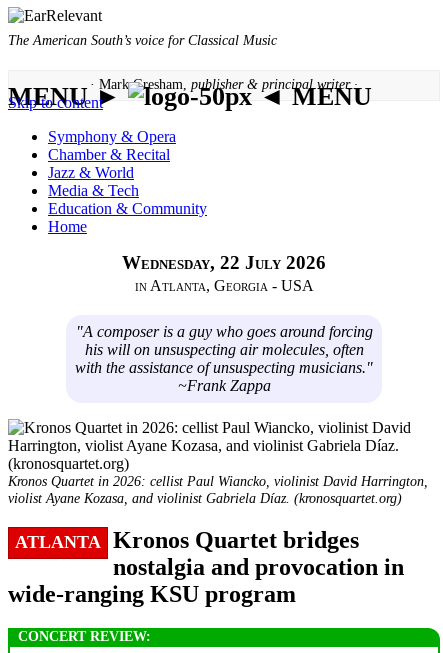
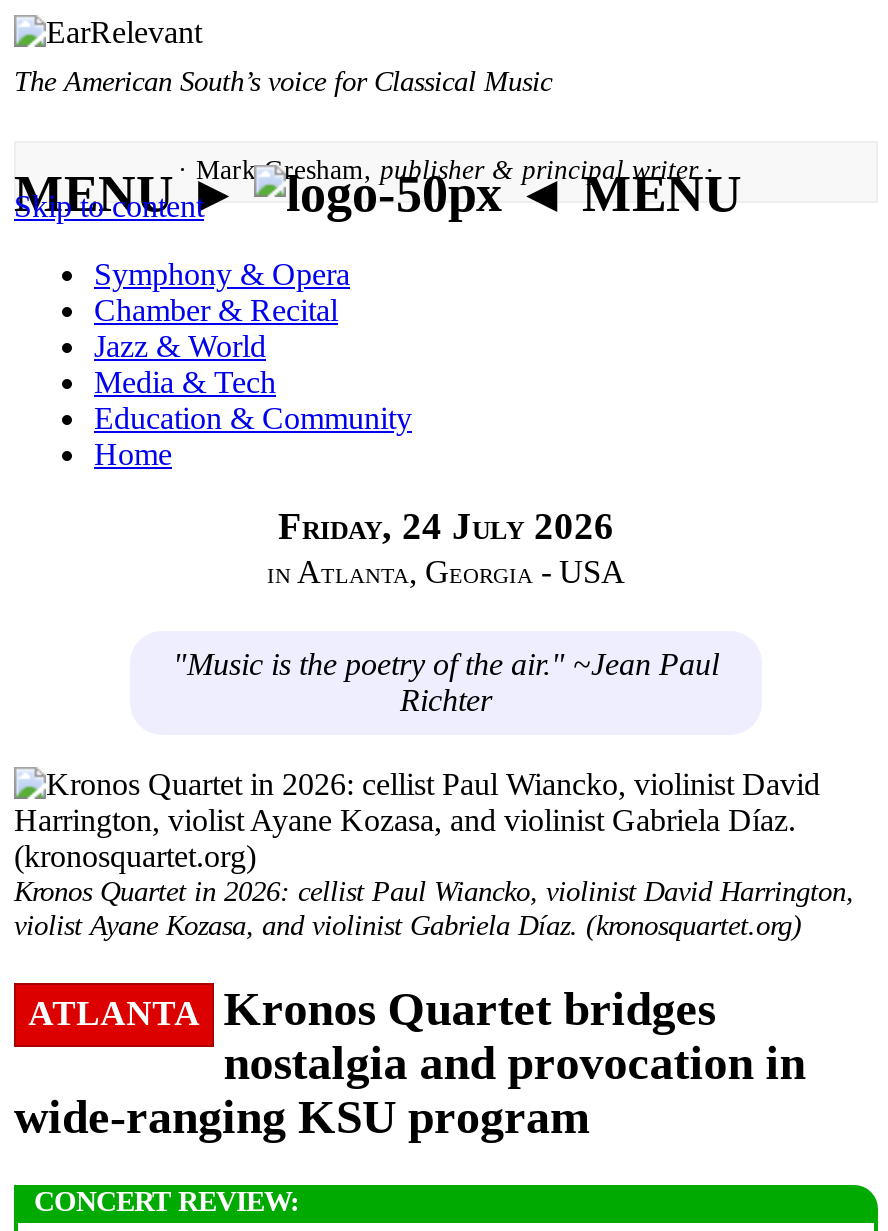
- Wednesday, 22 July 2026
+ Friday, 24 July 2026

- "A composer is a guy who goes around forcing
- his will on unsuspecting air molecules, often
- with the assistance of unsuspecting musicians."
- ~Frank Zappa
+ "Music is the poetry of the air." ~Jean Paul
+ Richter
